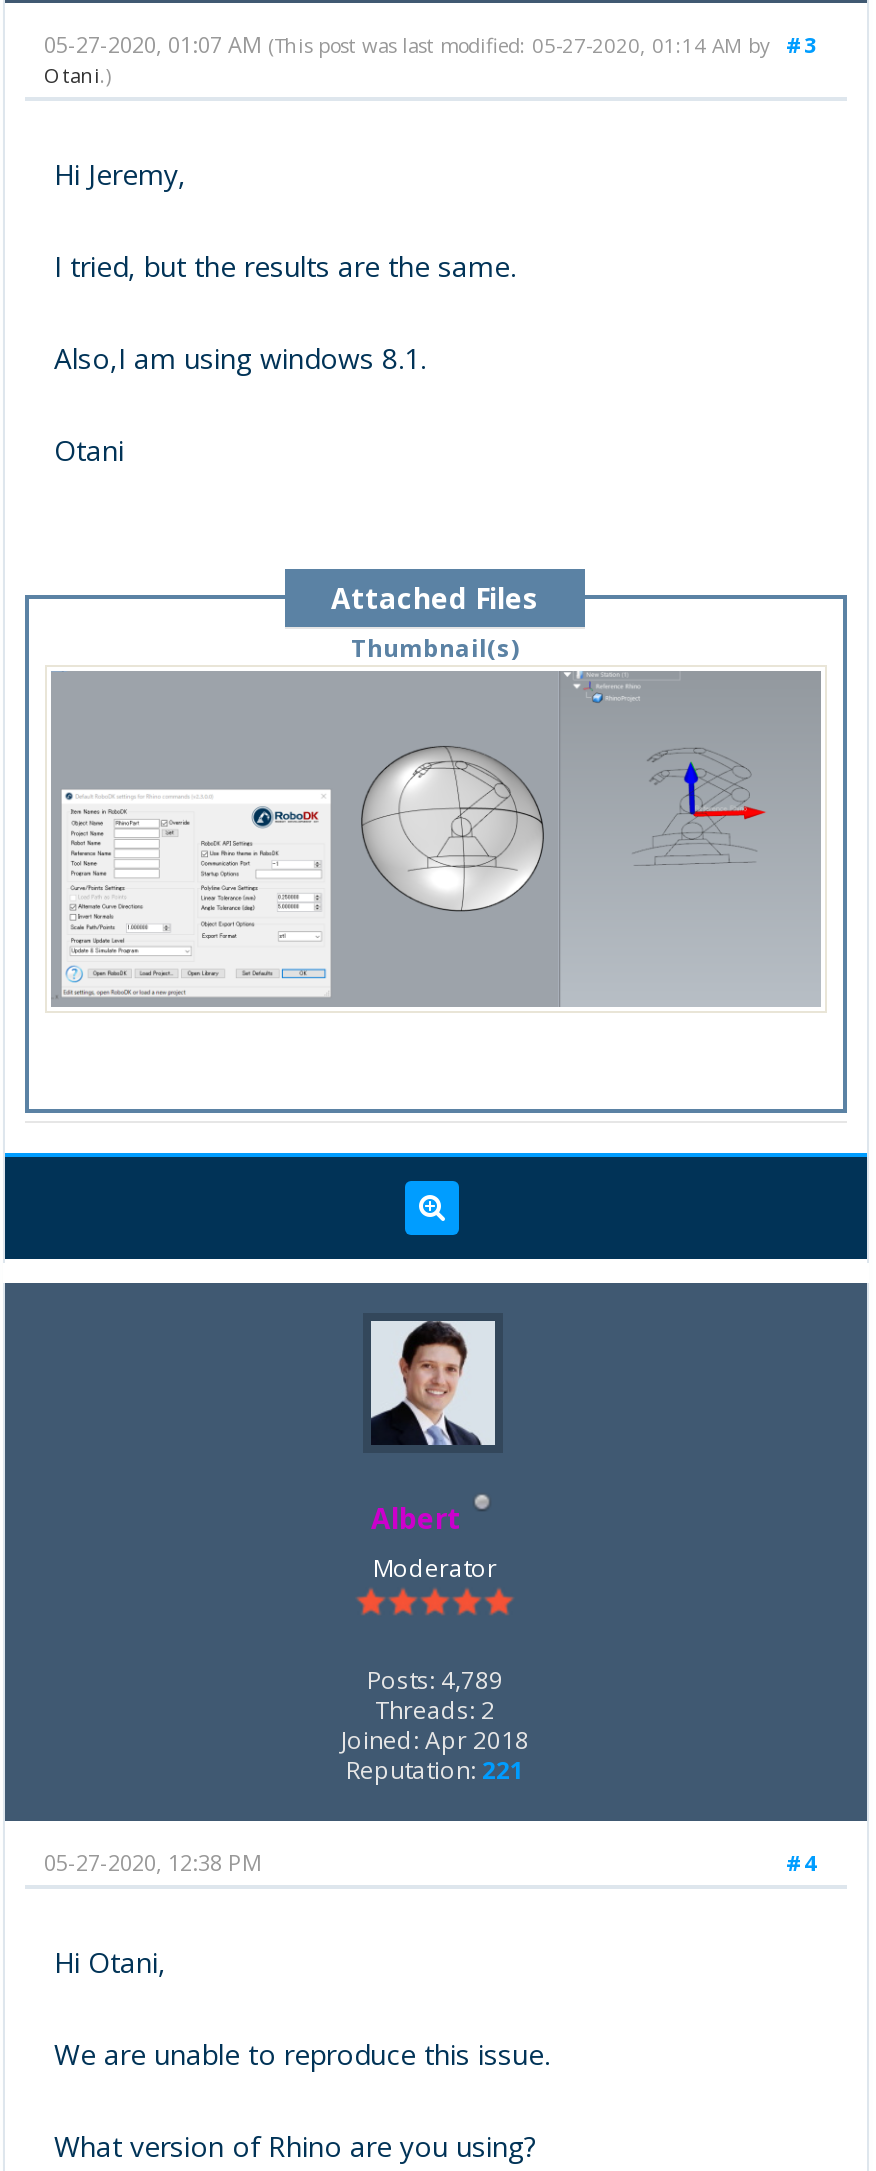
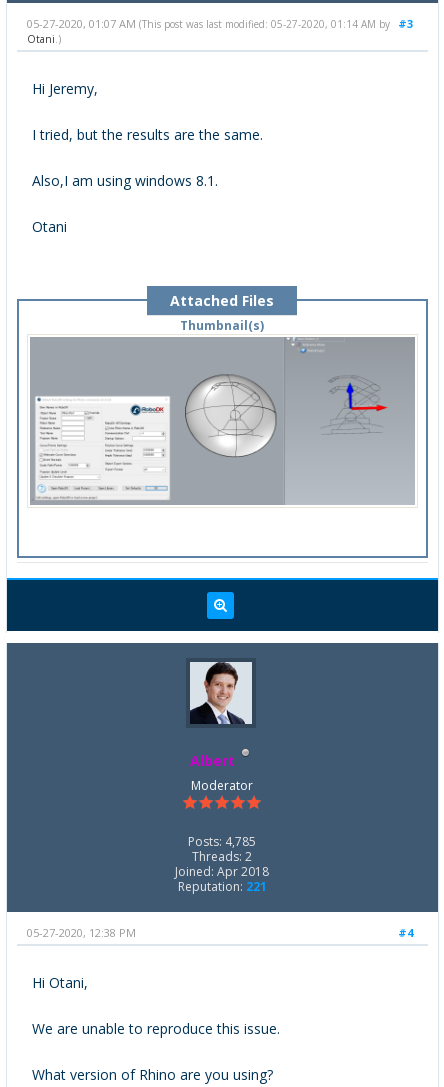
- Posts: 4,789
+ Posts: 4,785
